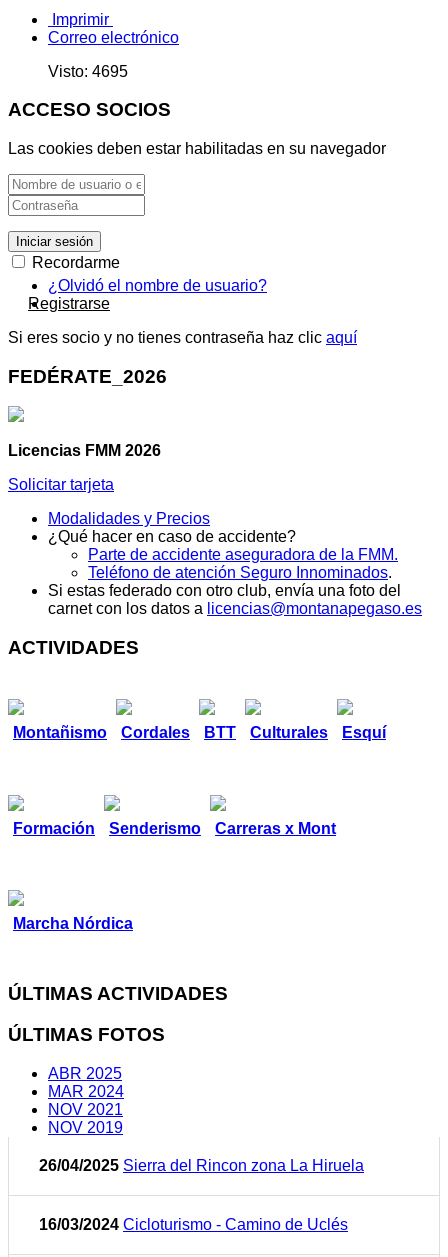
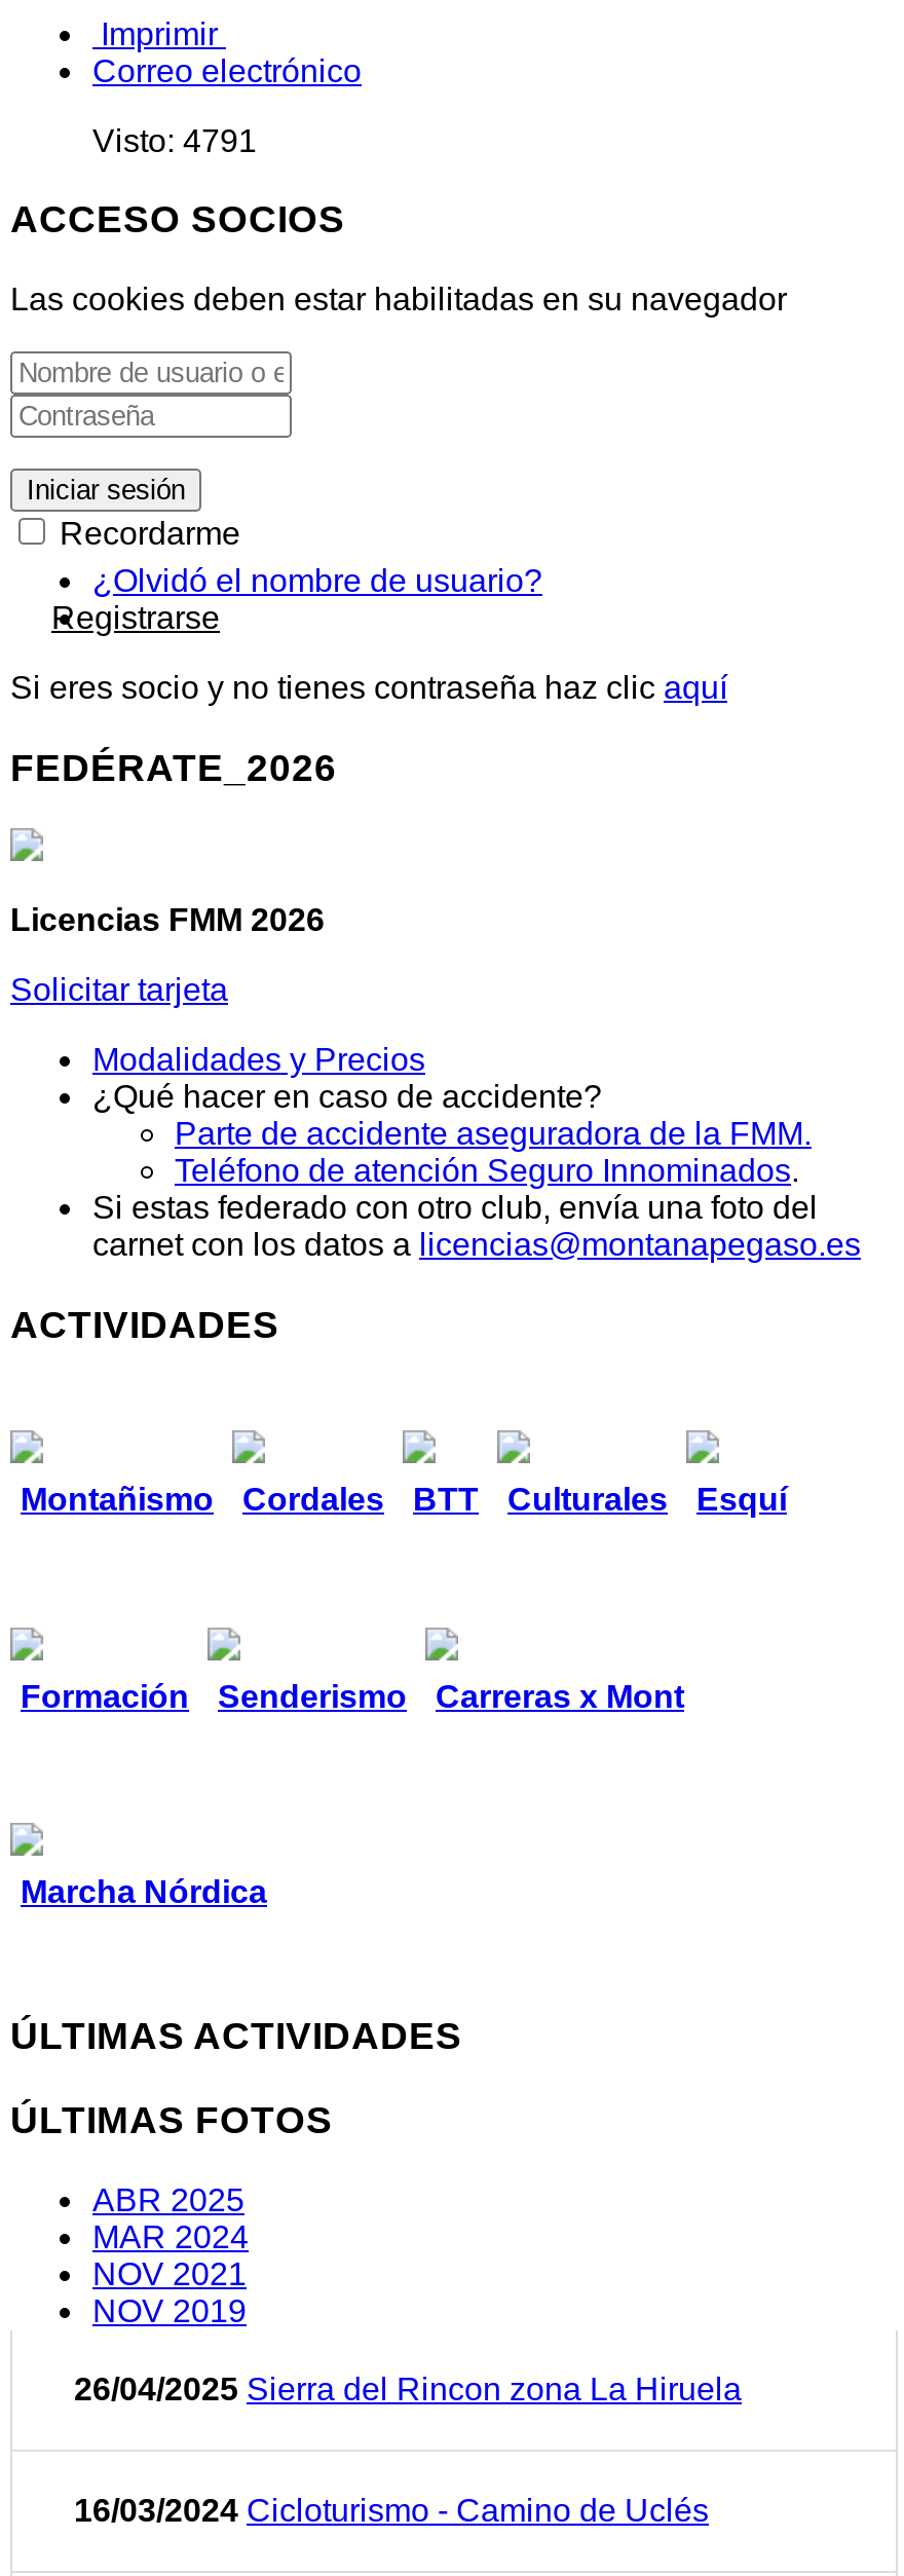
- Visto: 4695
+ Visto: 4791
